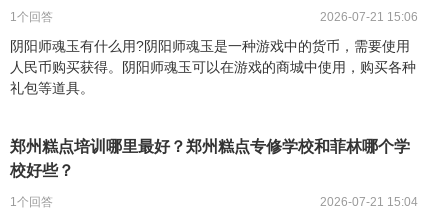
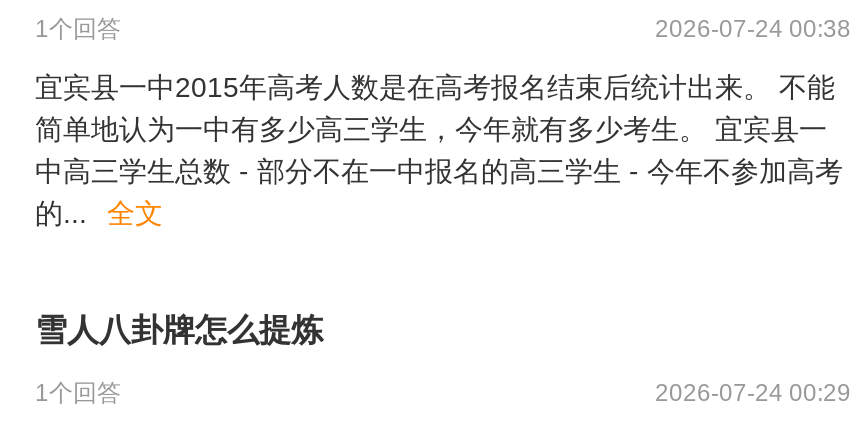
- 2026-07-21 15:06
+ 2026-07-24 00:38

- 阴阳师魂玉有什么用?阴阳师魂玉是一种游戏中的货币，需要使用
- 人民币购买获得。阴阳师魂玉可以在游戏的商城中使用，购买各种
- 礼包等道具。
+ 宜宾县一中2015年高考人数是在高考报名结束后统计出来。 不能
+ 简单地认为一中有多少高三学生，今年就有多少考生。 宜宾县一
+ 中高三学生总数 - 部分不在一中报名的高三学生 - 今年不参加高考
+ 的...
+ 全文

- 郑州糕点培训哪里最好？郑州糕点专修学校和菲林哪个学
- 校好些？
+ 雪人八卦牌怎么提炼

- 2026-07-21 15:04
+ 2026-07-24 00:29
